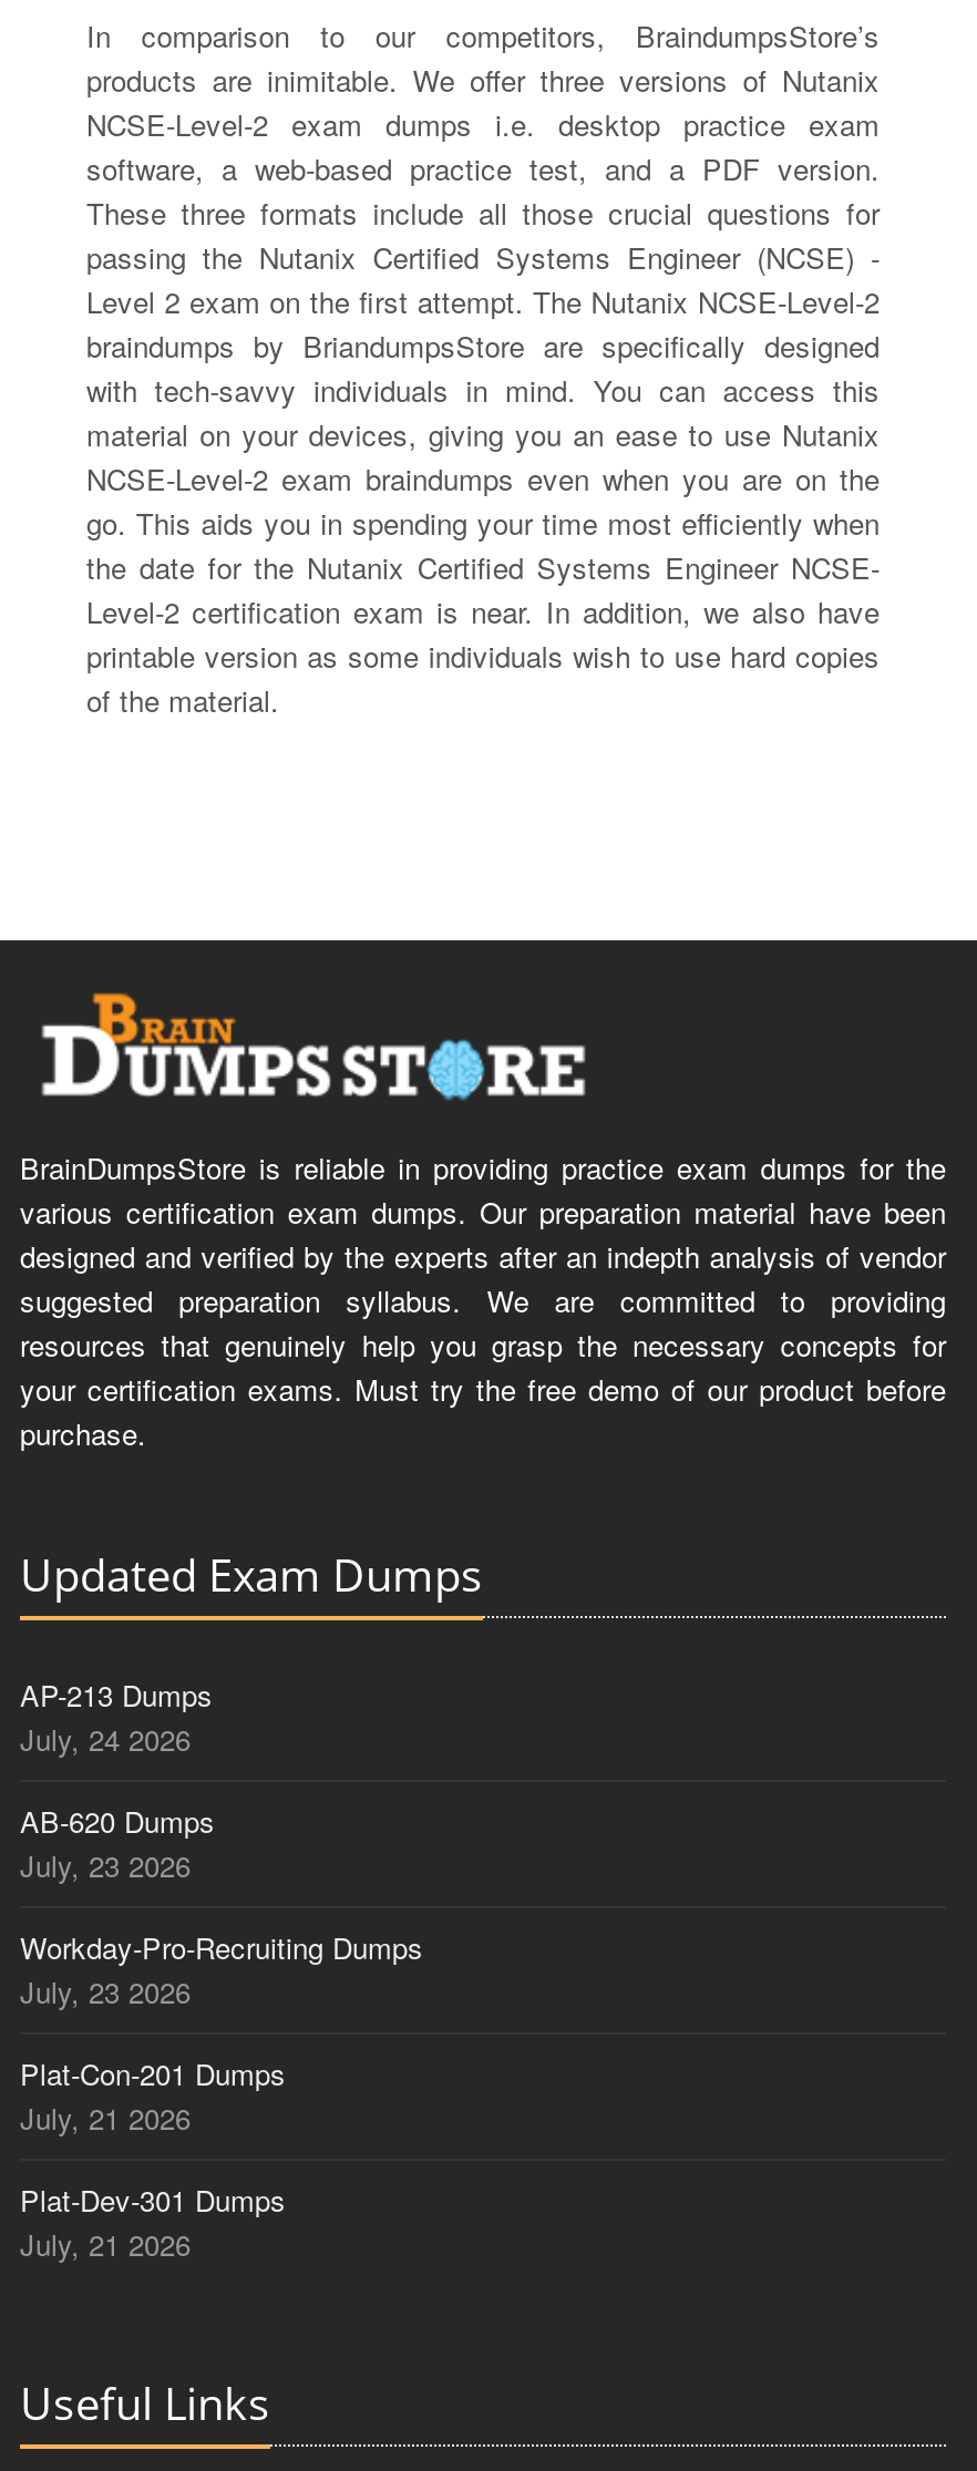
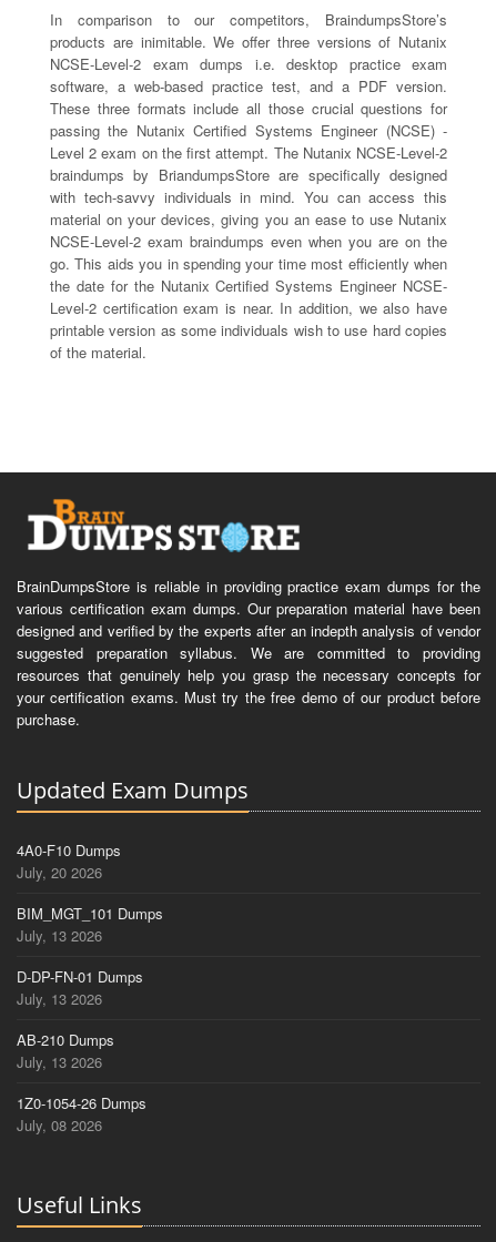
- AP-213 Dumps
+ 4A0-F10 Dumps

- July, 24 2026
+ July, 20 2026

- AB-620 Dumps
+ BIM_MGT_101 Dumps

- July, 23 2026
+ July, 13 2026

- Workday-Pro-Recruiting Dumps
+ D-DP-FN-01 Dumps

- July, 23 2026
+ July, 13 2026

- Plat-Con-201 Dumps
+ AB-210 Dumps

- July, 21 2026
+ July, 13 2026

- Plat-Dev-301 Dumps
+ 1Z0-1054-26 Dumps

- July, 21 2026
+ July, 08 2026
